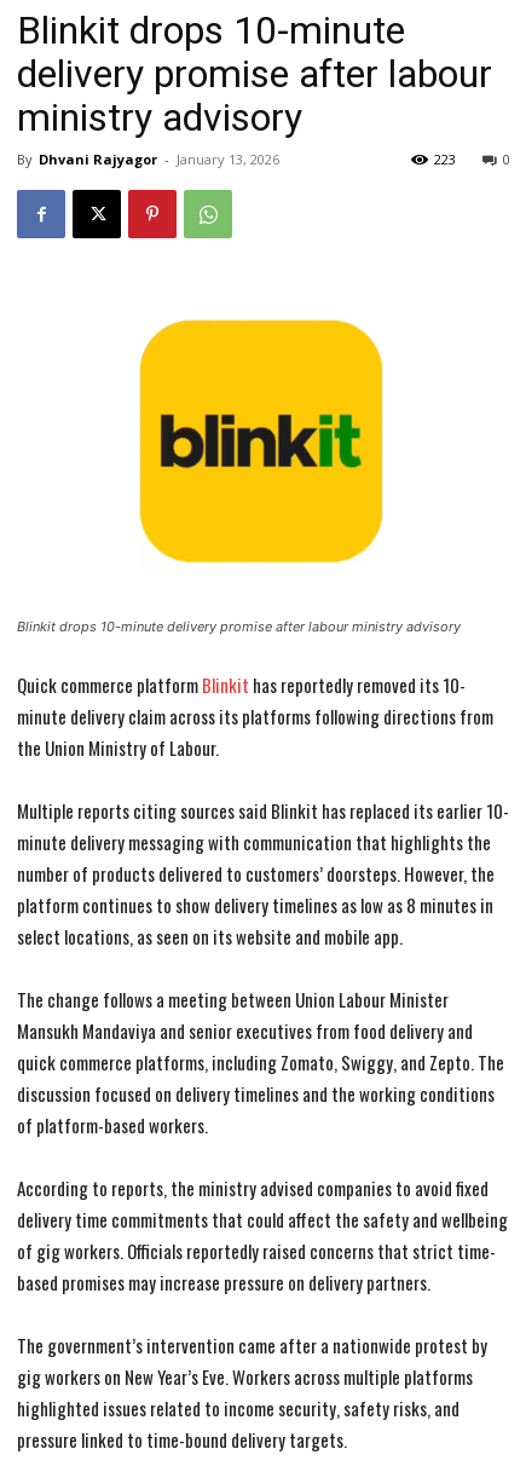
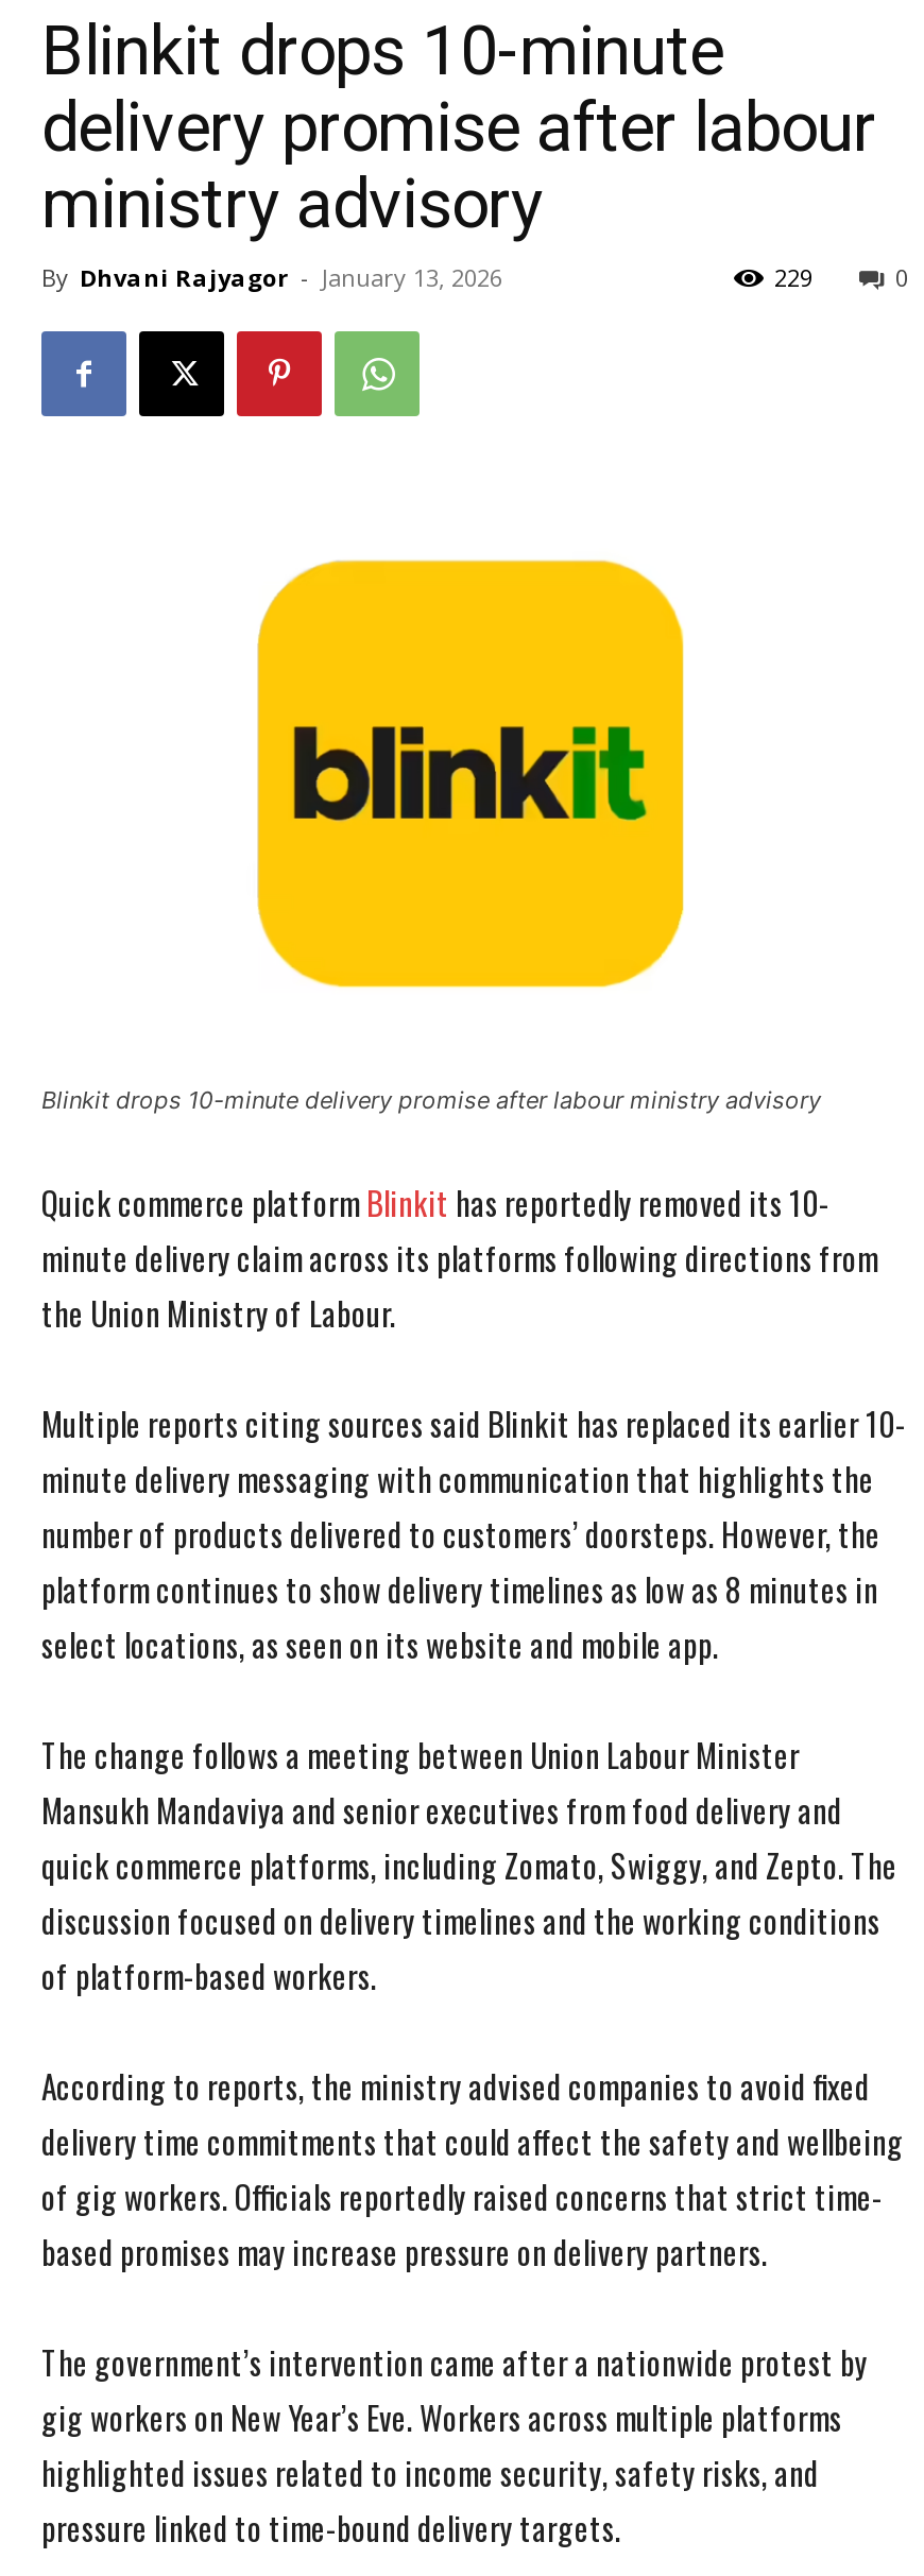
- 223
+ 229
